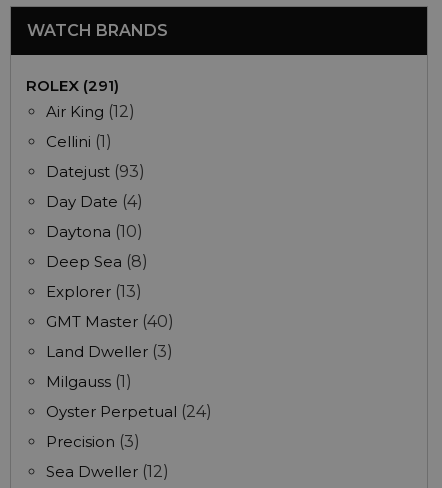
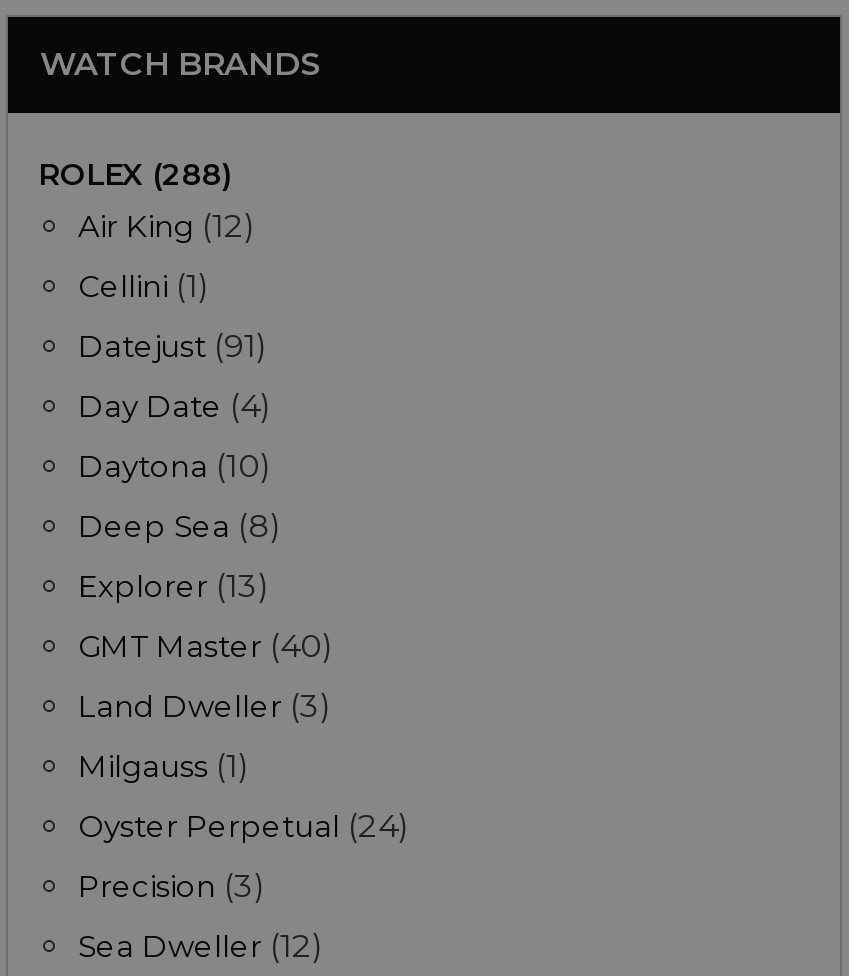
- ROLEX (291)
+ ROLEX (288)

- Datejust (93)
+ Datejust (91)
